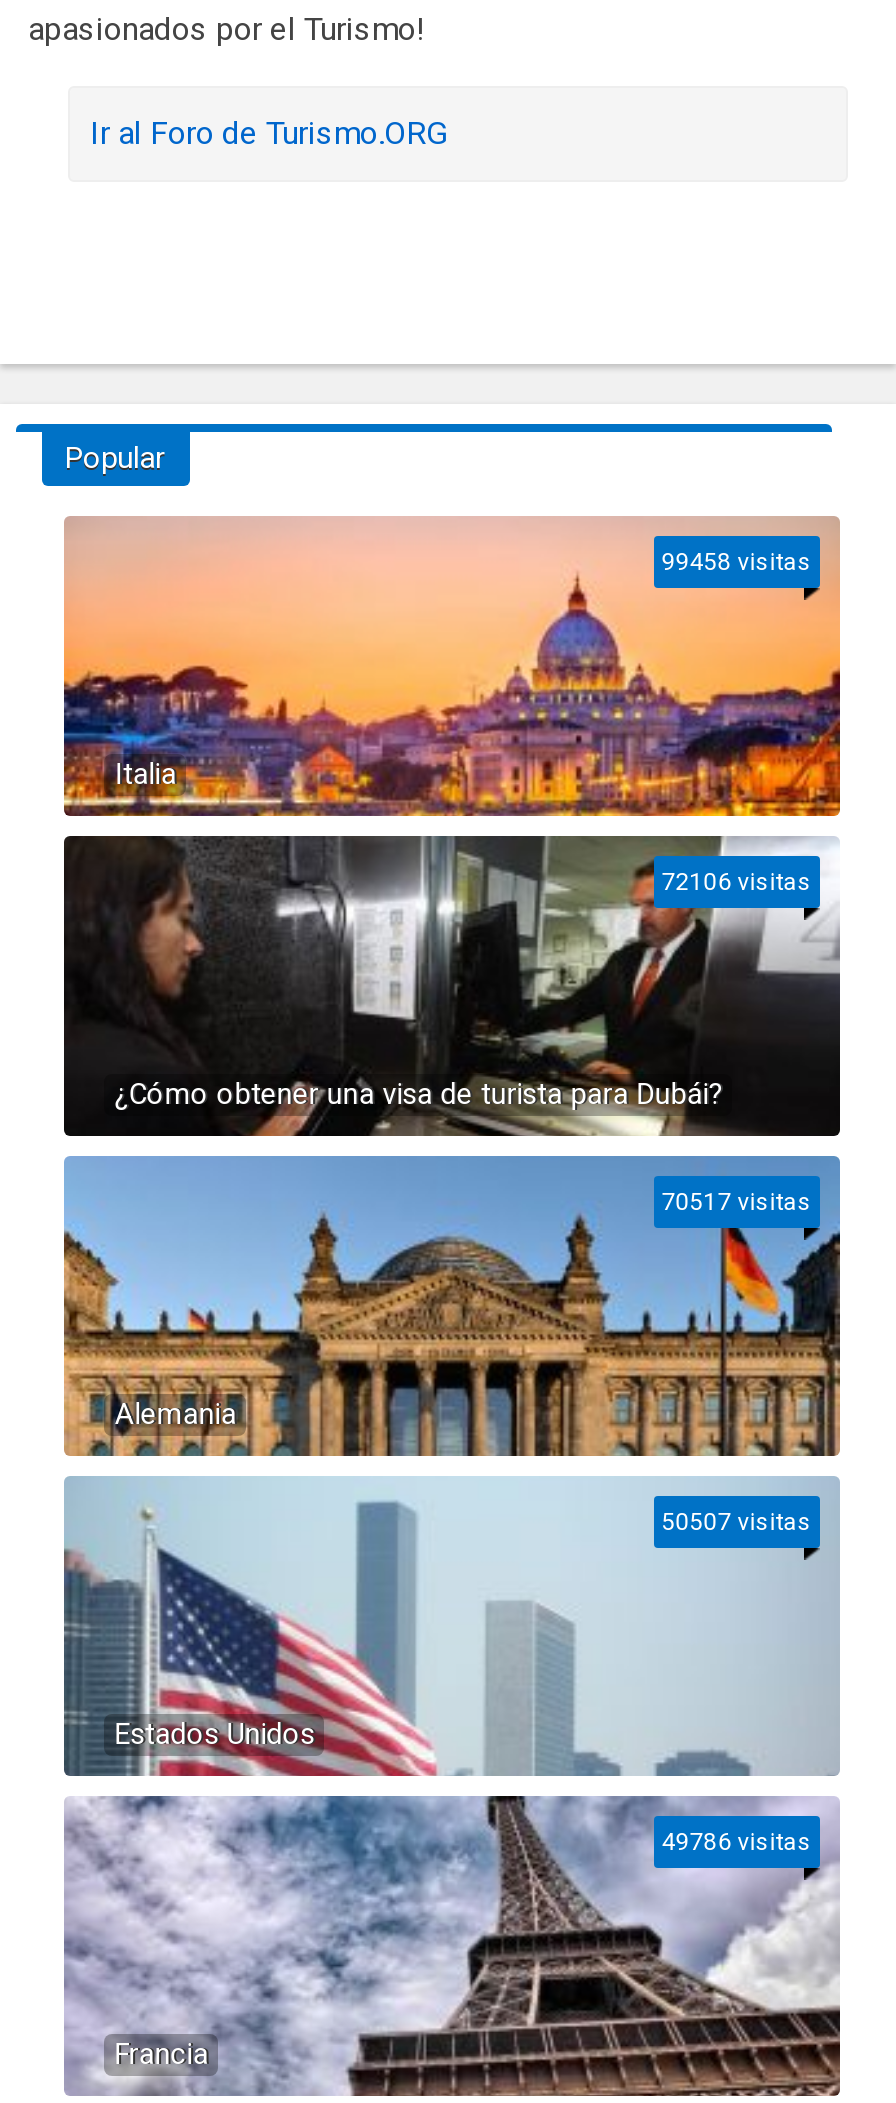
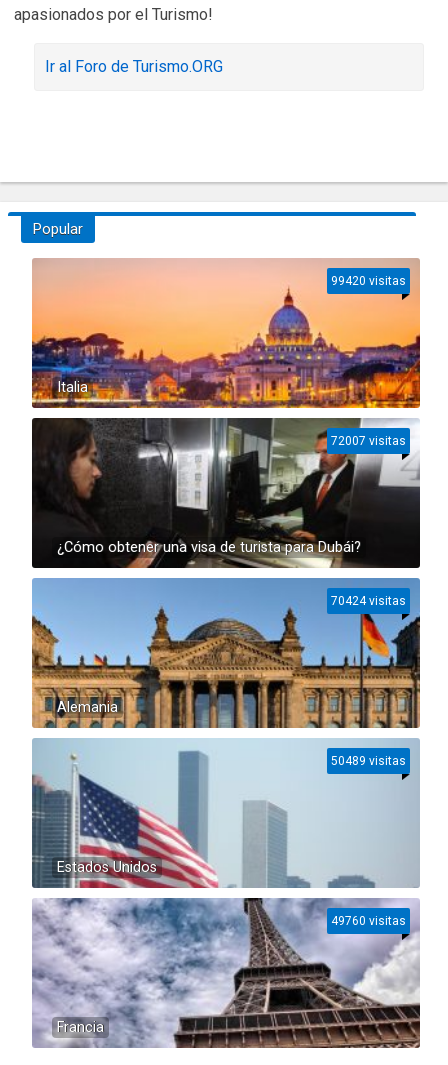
- 99458 visitas
+ 99420 visitas

- 72106 visitas
+ 72007 visitas

- 70517 visitas
+ 70424 visitas

- 50507 visitas
+ 50489 visitas

- 49786 visitas
+ 49760 visitas
